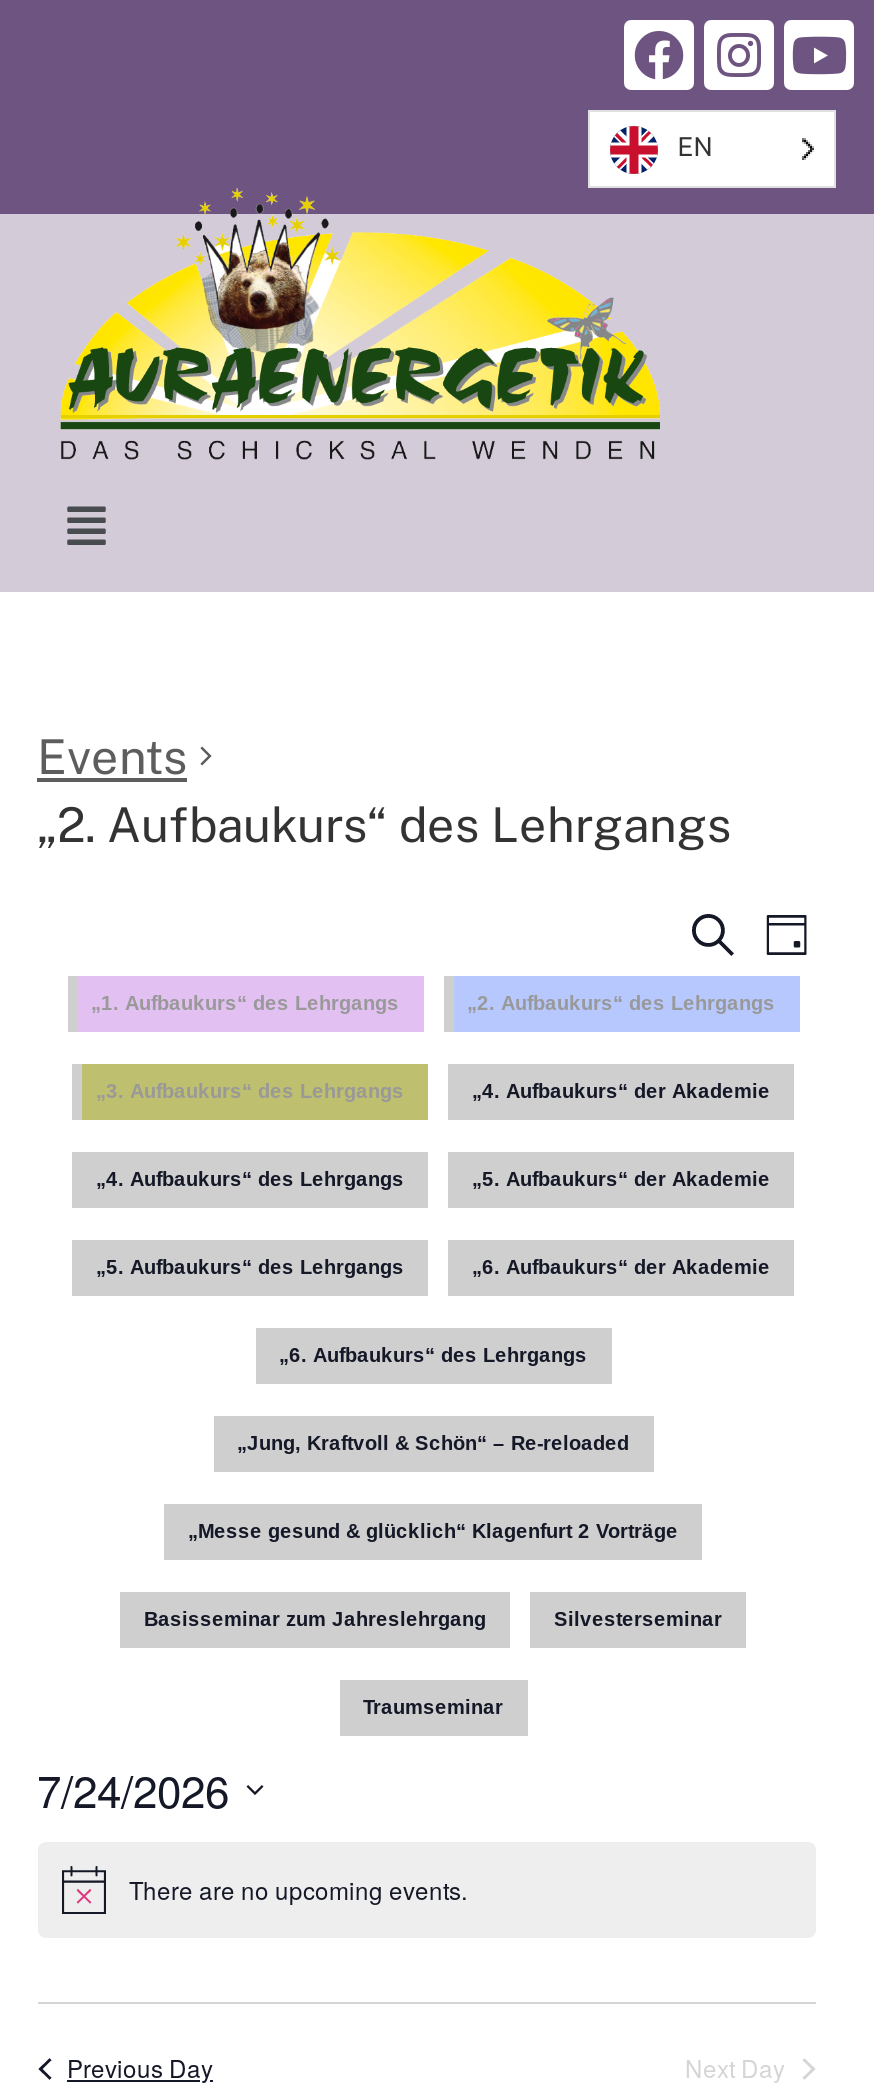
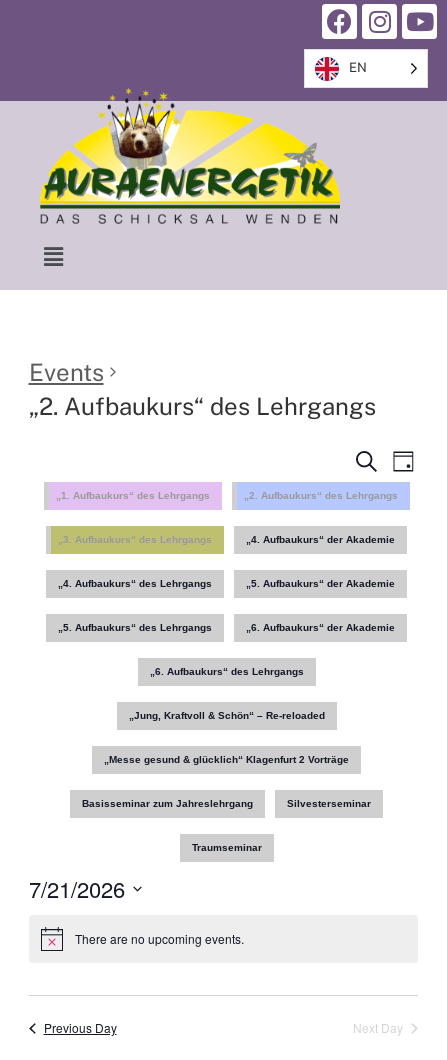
- 7/24/2026
+ 7/21/2026
